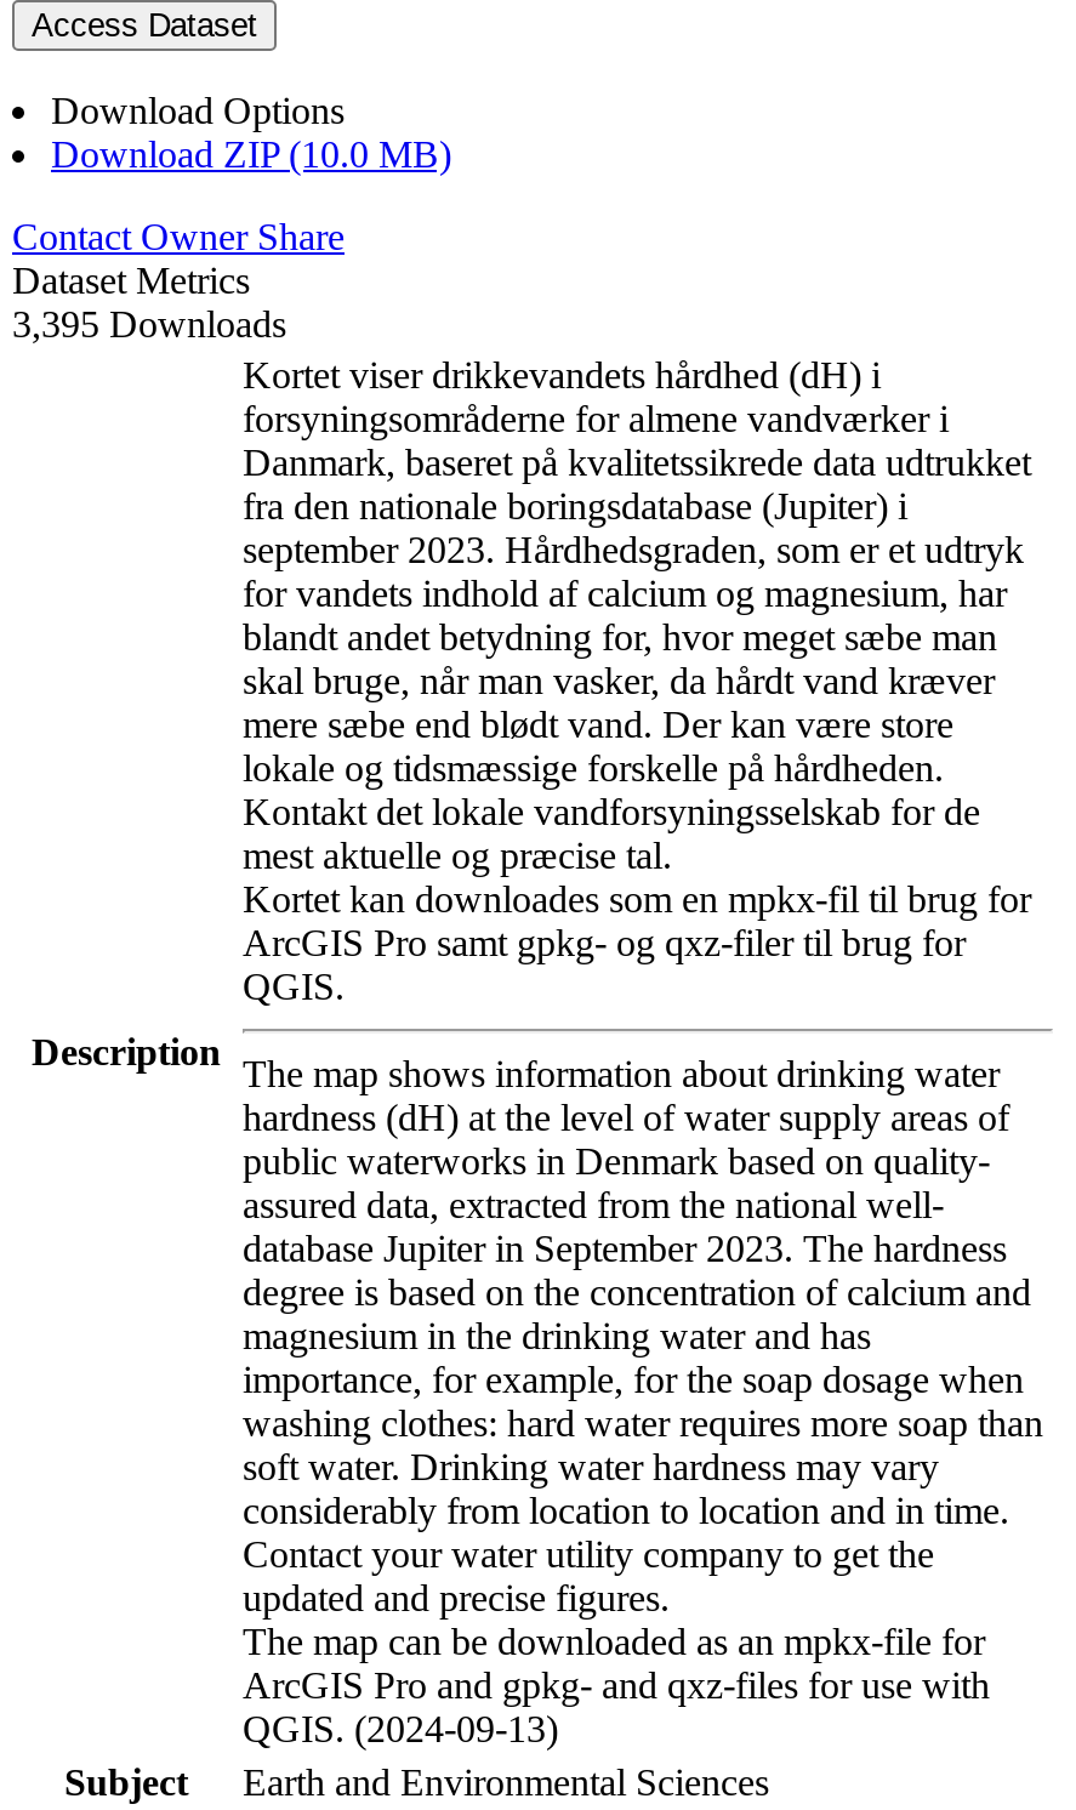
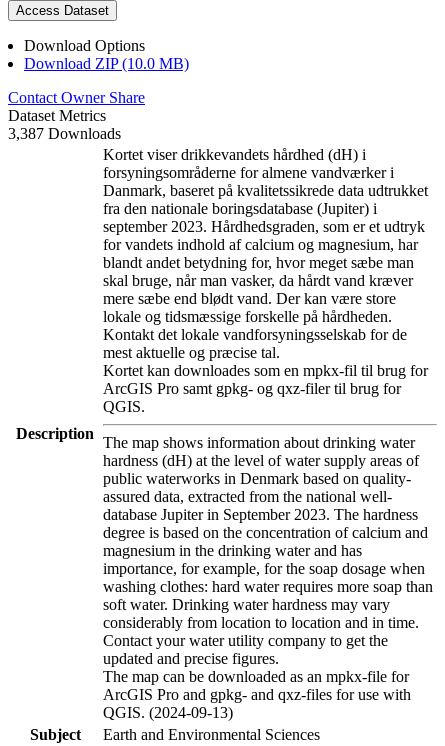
- 3,395 Downloads
+ 3,387 Downloads
